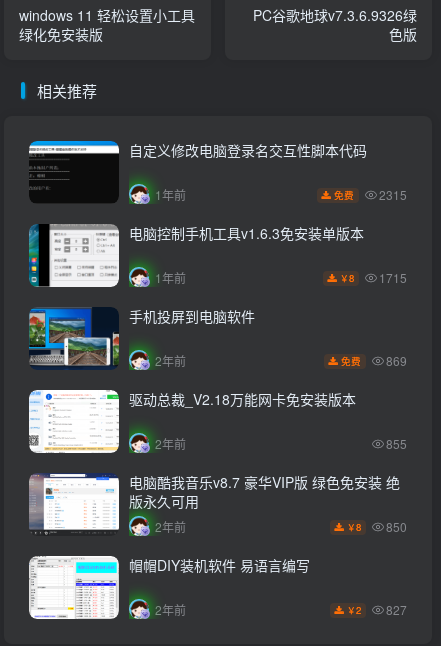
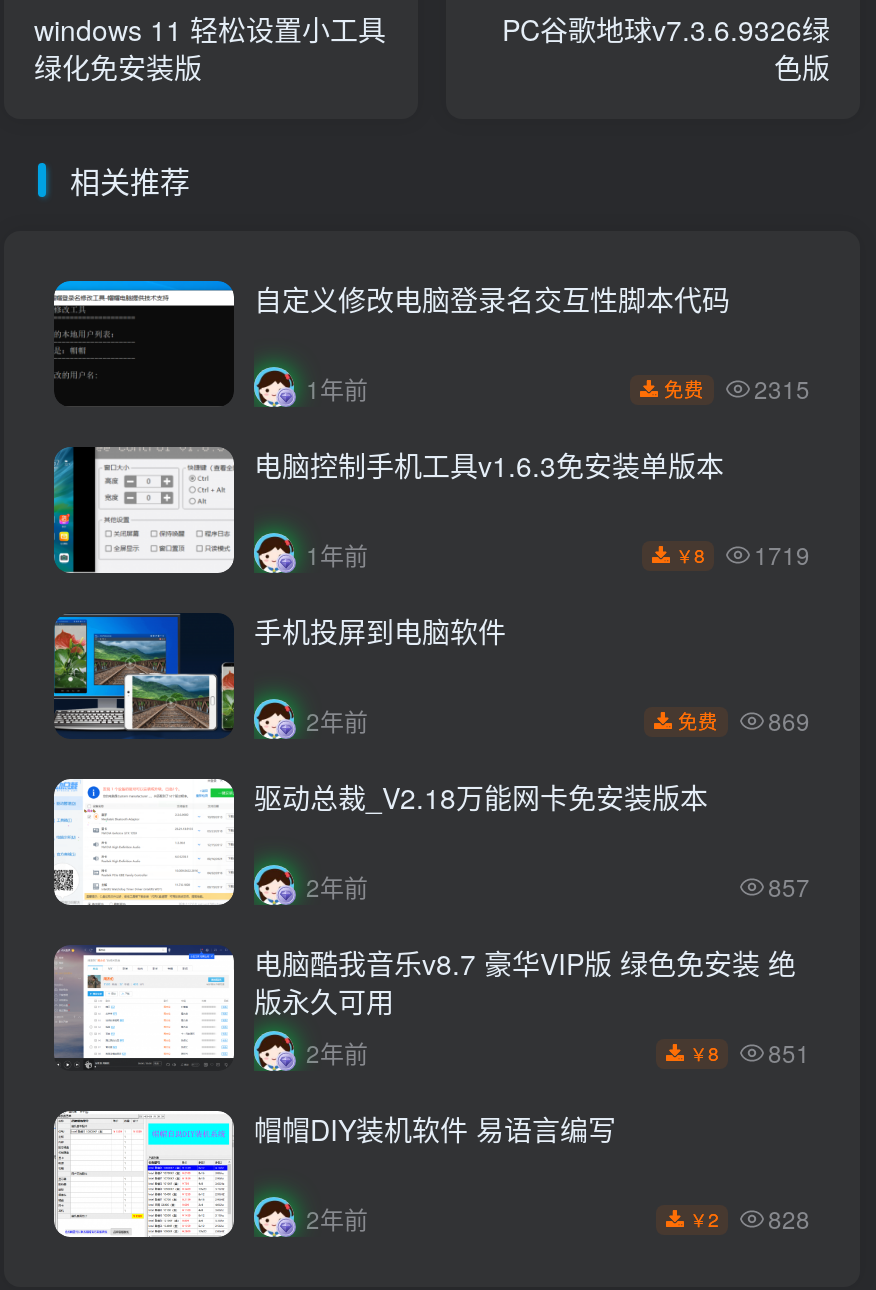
- ￥8 1715
+ ￥8 1719

- 855
+ 857

- ￥8 850
+ ￥8 851

- ￥2 827
+ ￥2 828
